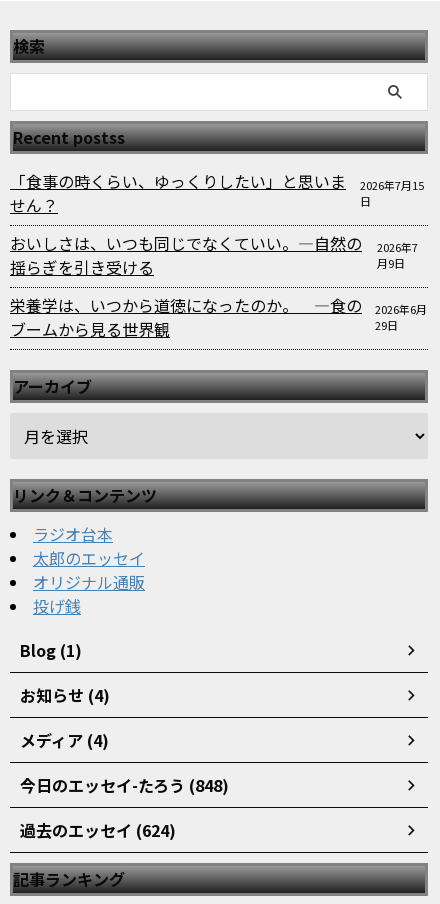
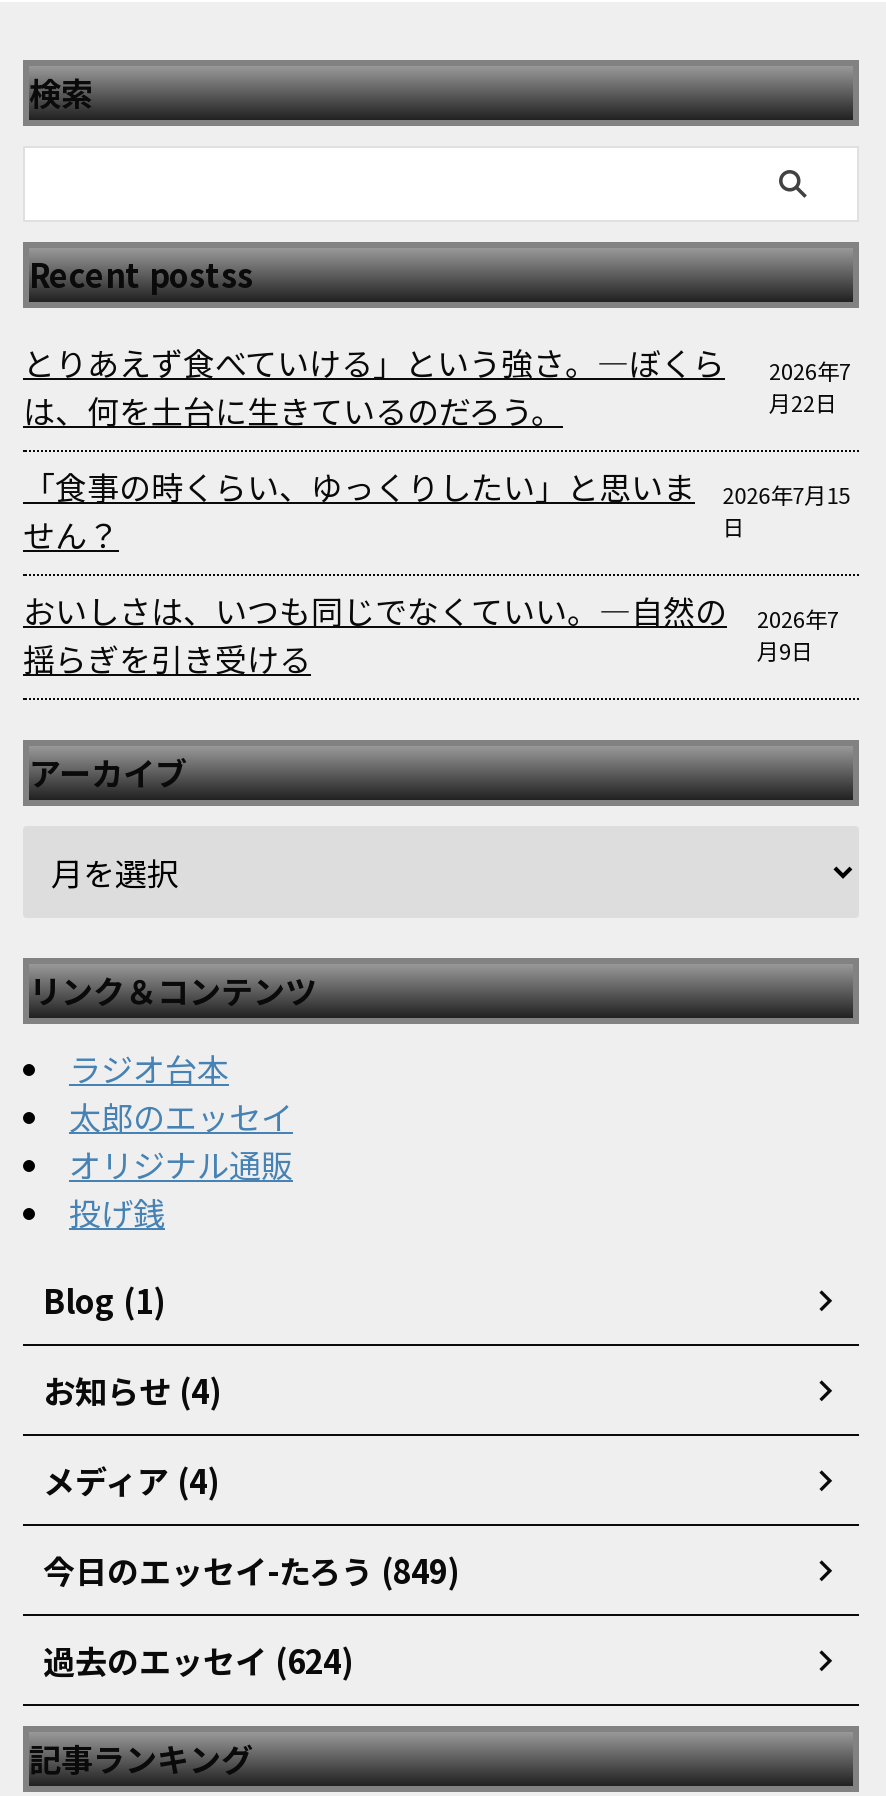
+ とりあえず食べていける」という強さ。—ぼくら
+ は、何を土台に生きているのだろう。

+ 2026年7
+ 月22日

moved down: 「食事の時くらい、ゆっくりしたい」と思いま | せん？ | 2026年7月15 | 日 | おいしさは、いつも同じでなくていい。—自然の | 揺らぎを引き受ける | 2026年7 | 月9日

- 栄養学は、いつから道徳になったのか。 —食の
- ブームから見る世界観

- 2026年6月
- 29日

- 今日のエッセイ-たろう (848)
+ 今日のエッセイ-たろう (849)
